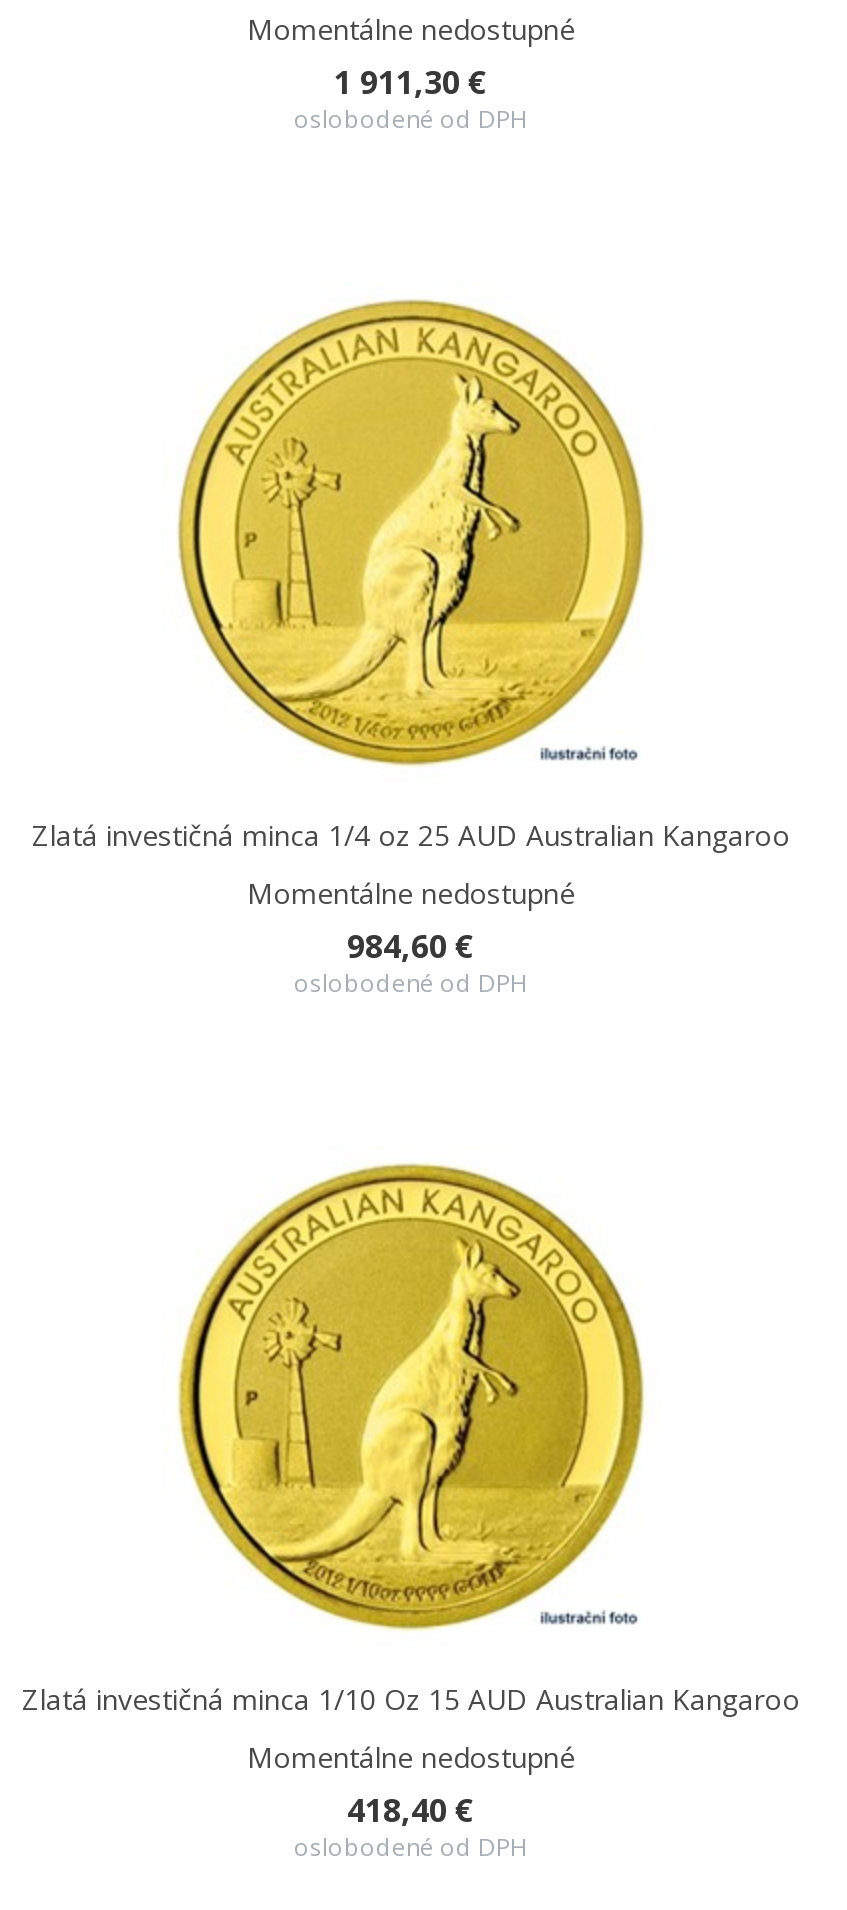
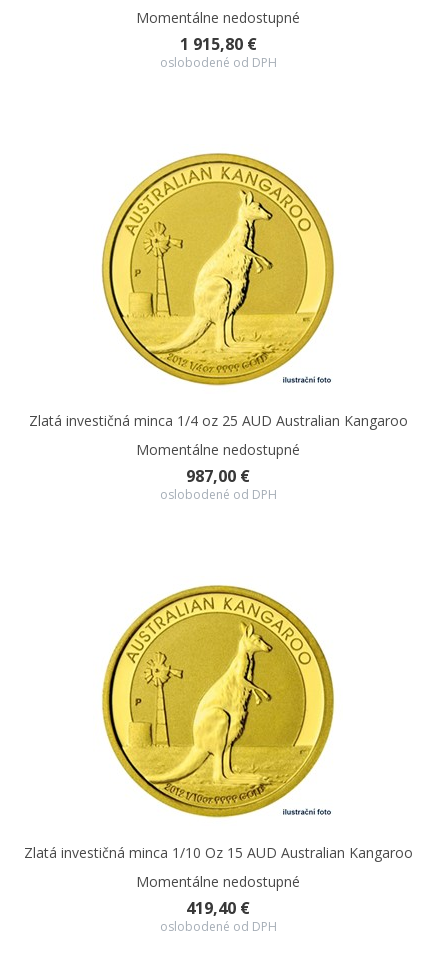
- 1 911,30 €
+ 1 915,80 €

- 984,60 €
+ 987,00 €

- 418,40 €
+ 419,40 €
